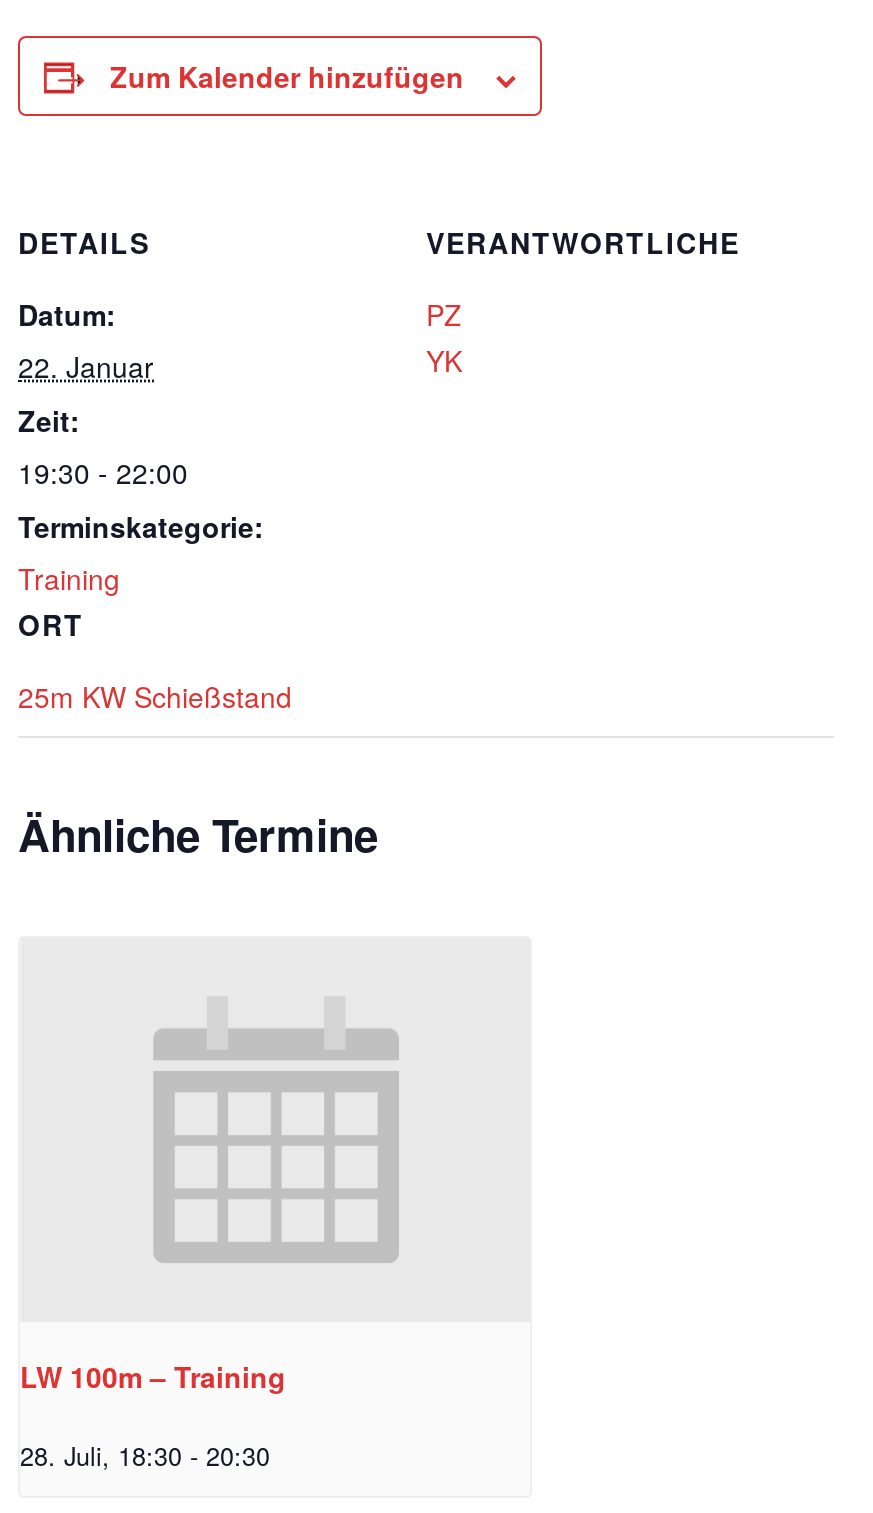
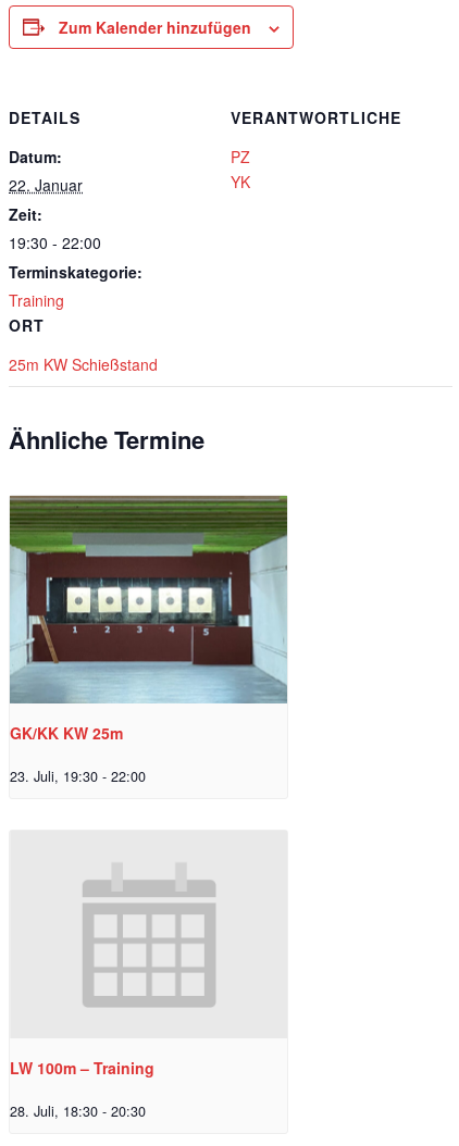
+ [image]
+ GK/KK KW 25m
+ 23. Juli, 19:30 - 22:00
